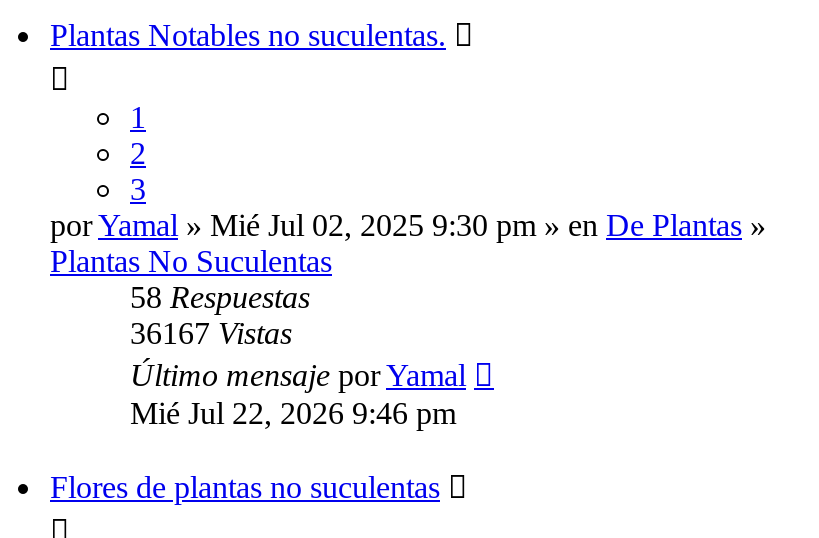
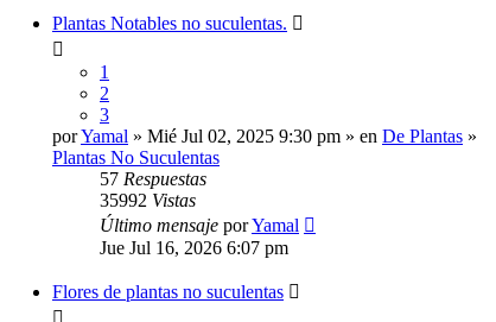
- 58 Respuestas
+ 57 Respuestas

- 36167Vistas
+ 35992Vistas

- Mié Jul 22, 2026 9:46 pm
+ Jue Jul 16, 2026 6:07 pm
